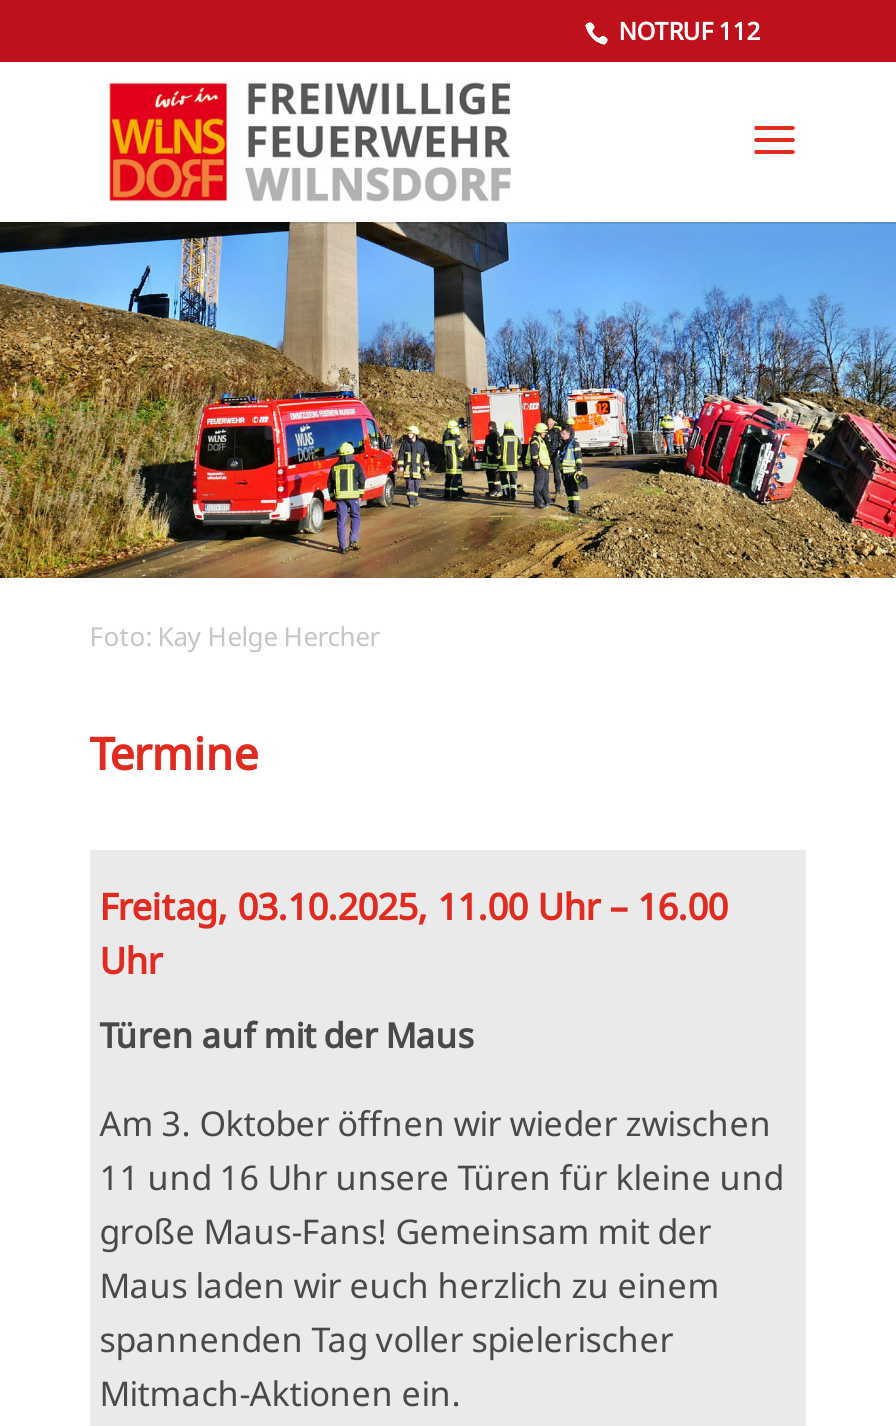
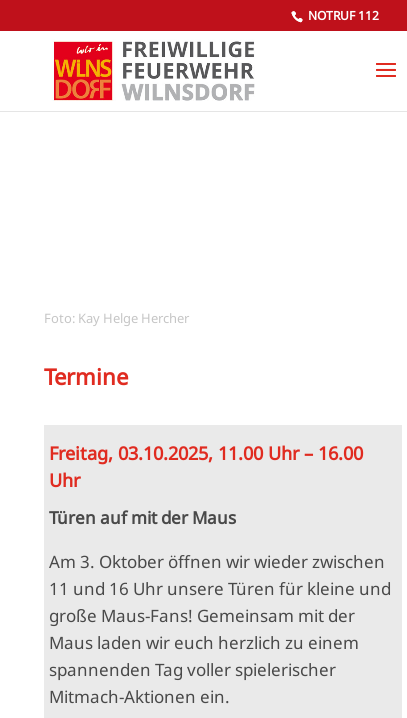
- [image]
